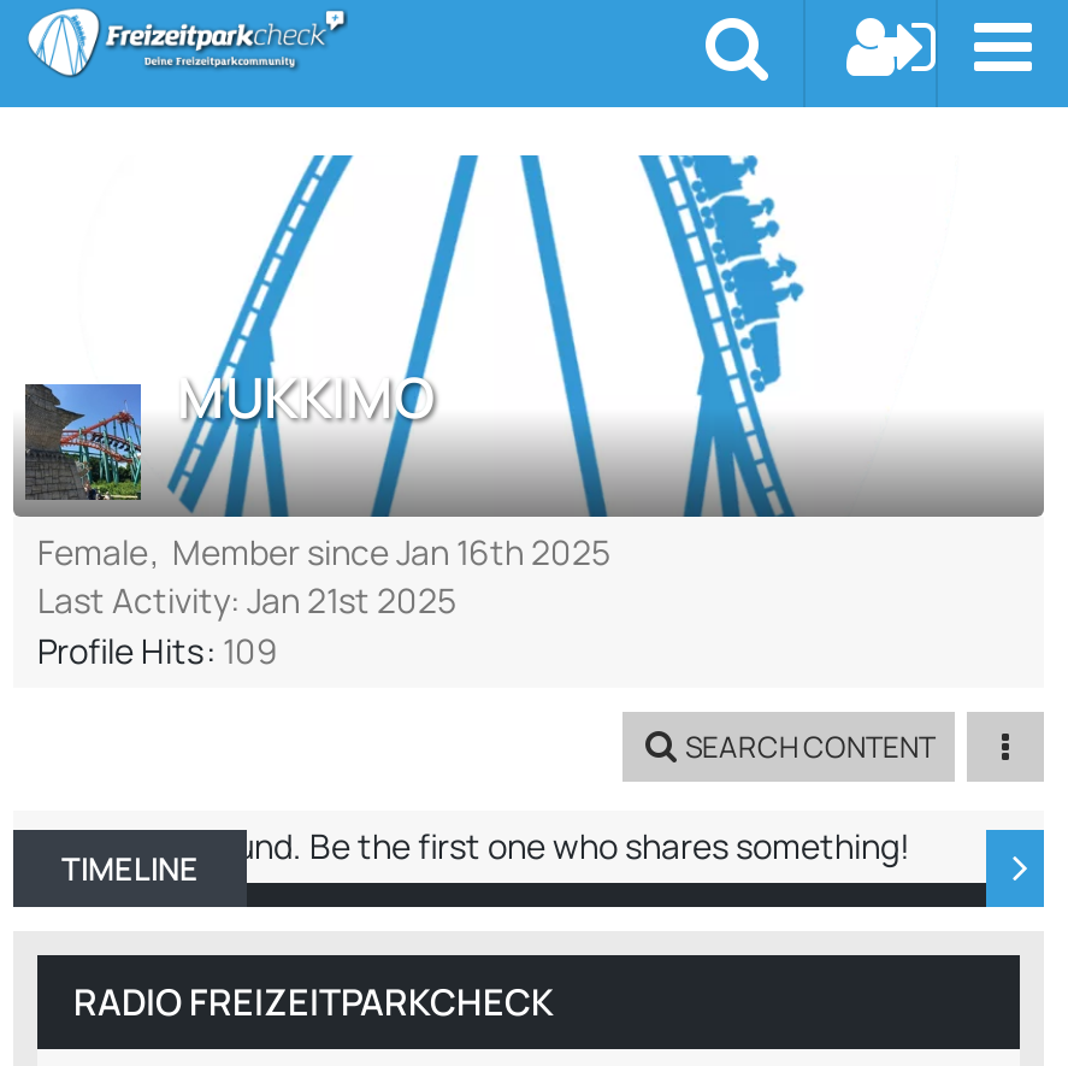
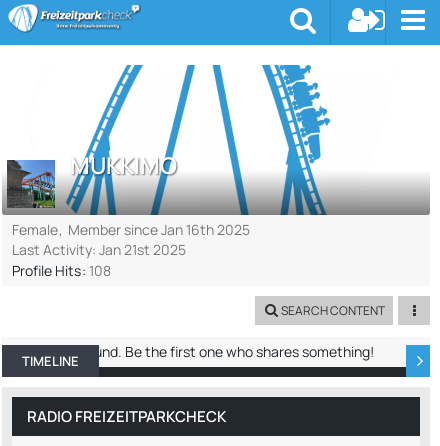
- Profile Hits 109
+ Profile Hits 108
